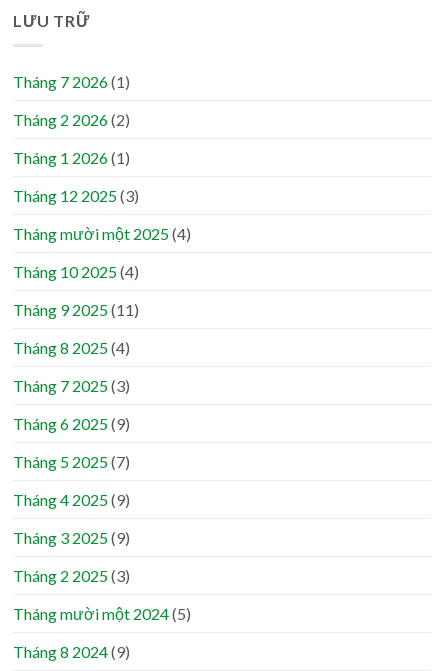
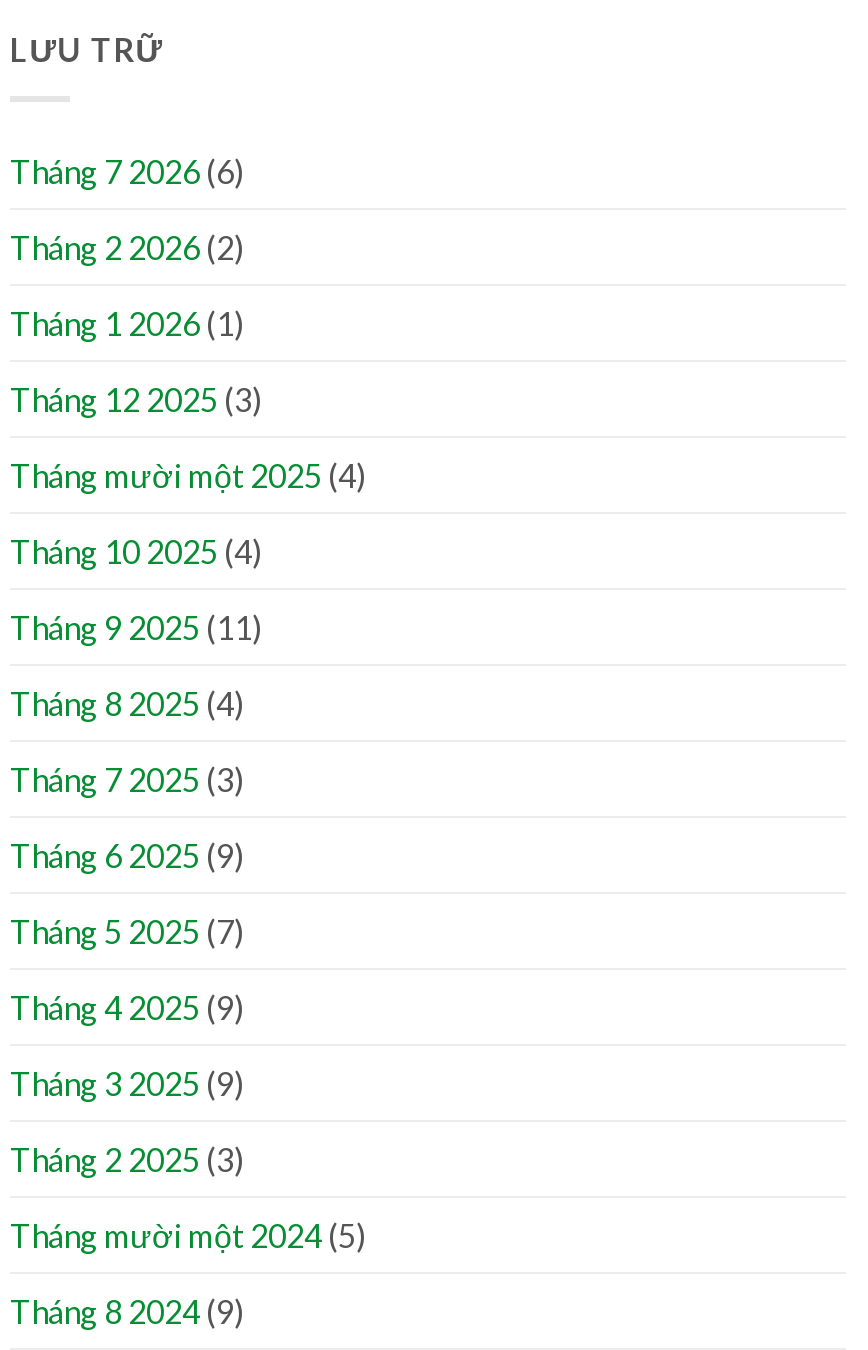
- Tháng 7 2026 (1)
+ Tháng 7 2026 (6)
